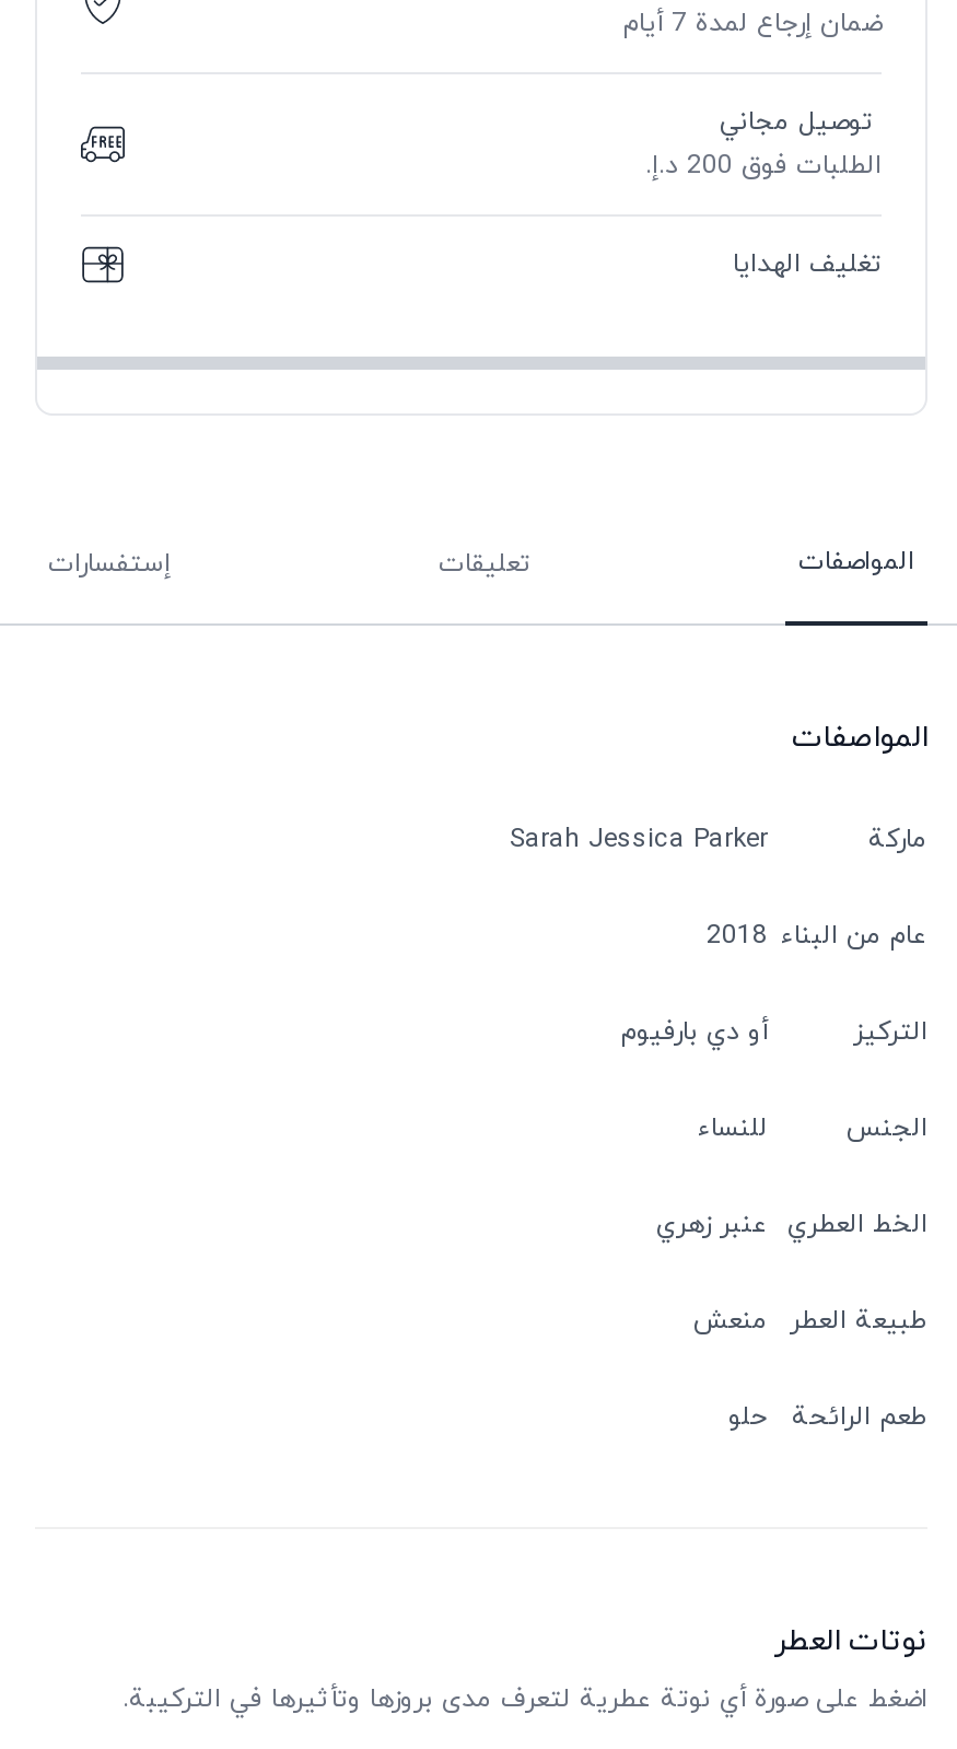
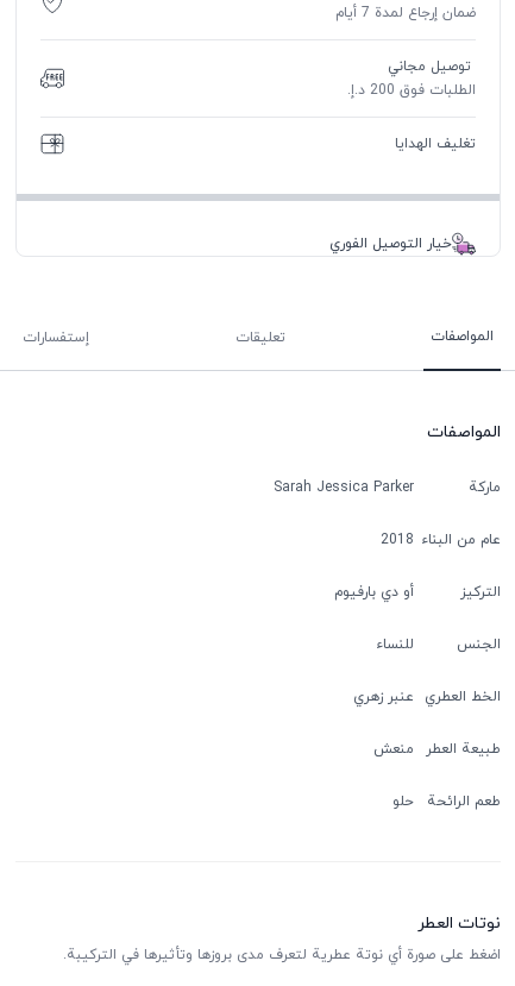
+ خيار التوصيل الفوري
